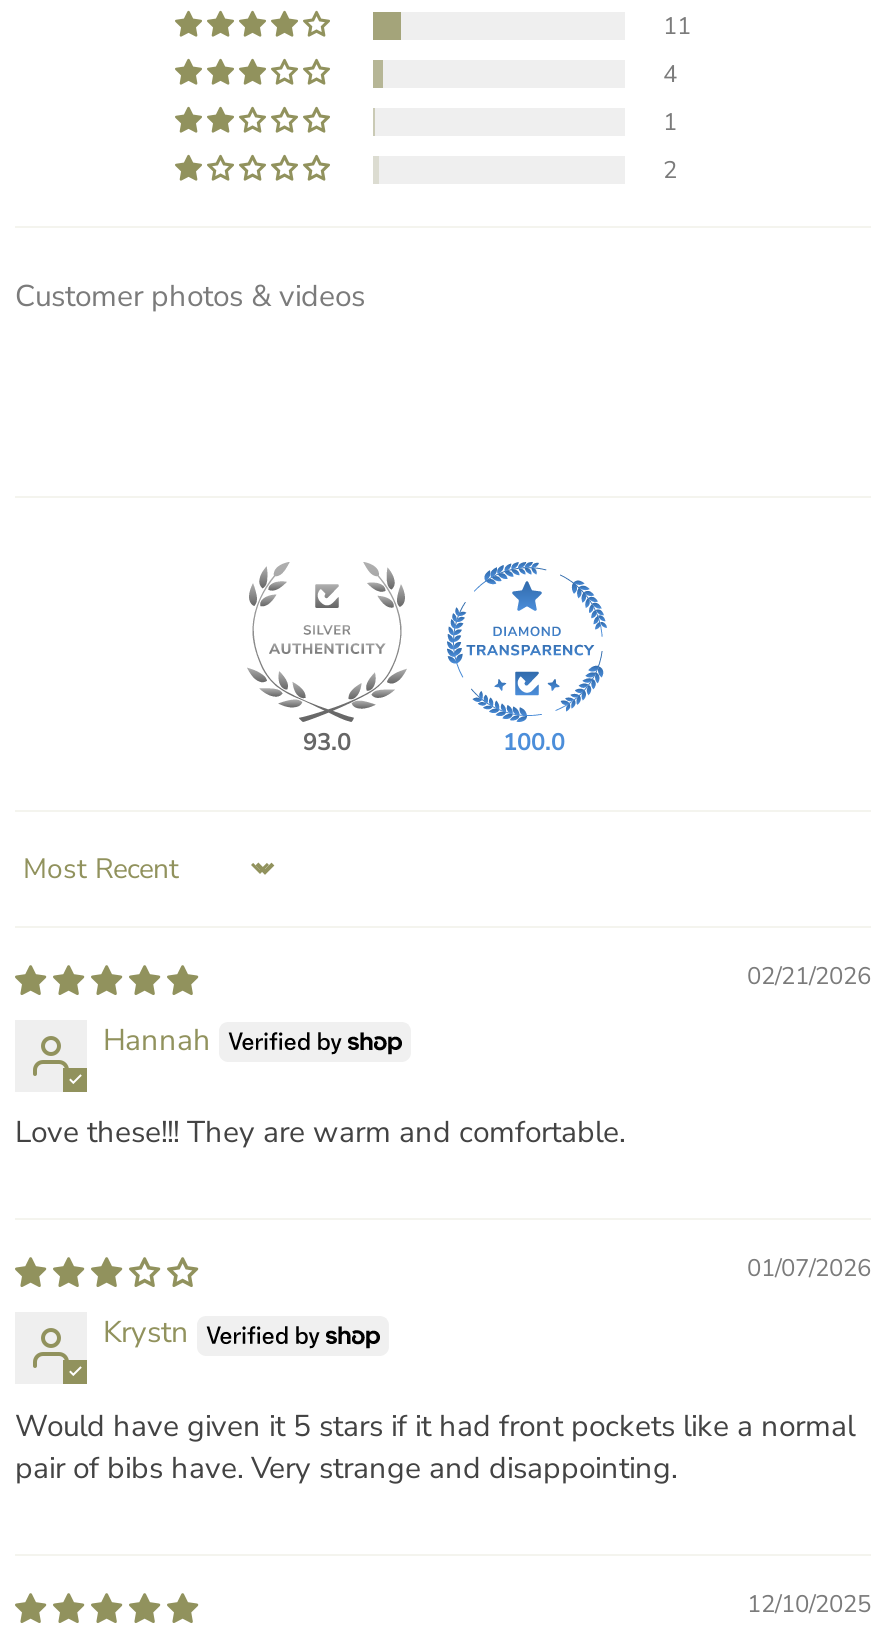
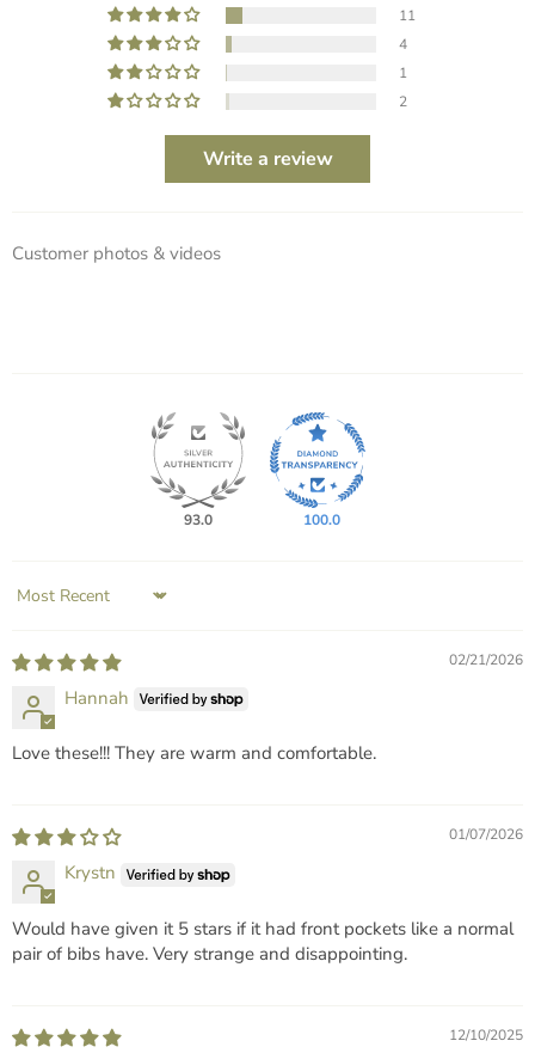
+ Write a review
